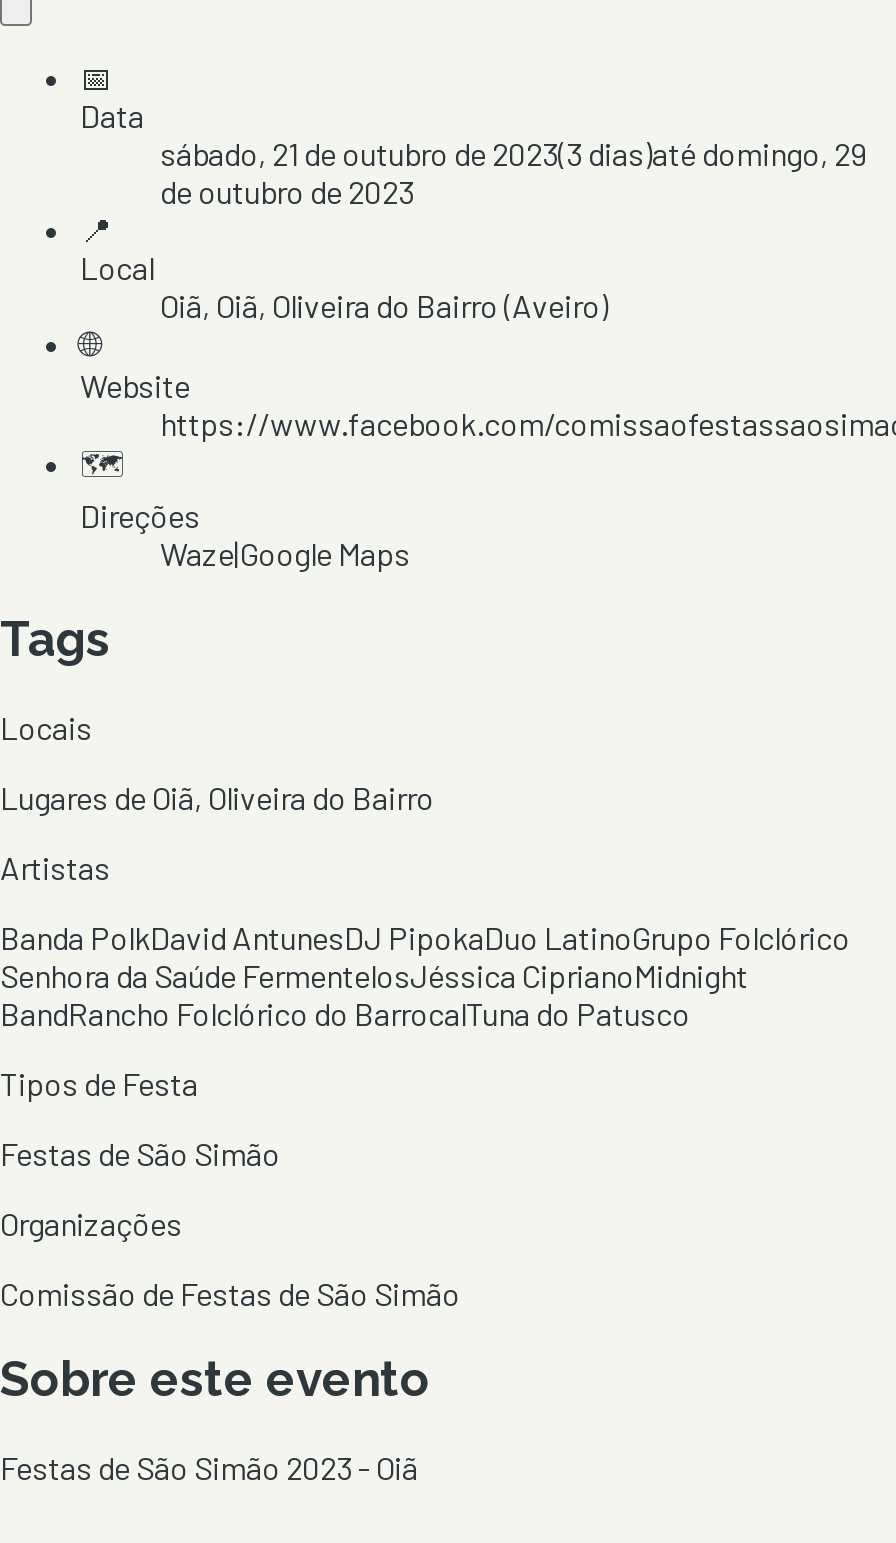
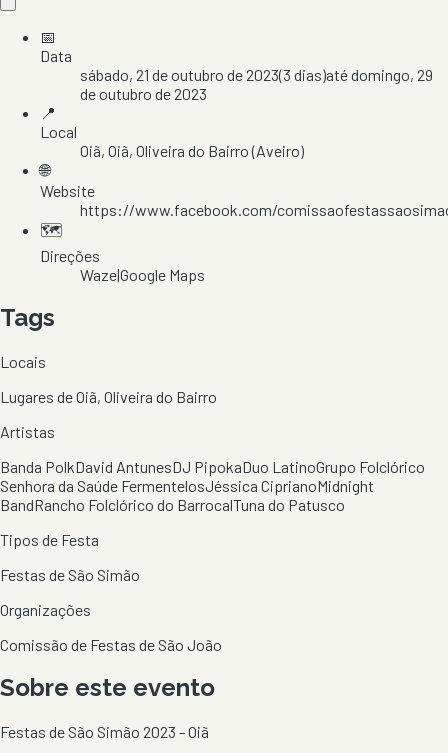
- Comissão de Festas de São Simão
+ Comissão de Festas de São João
